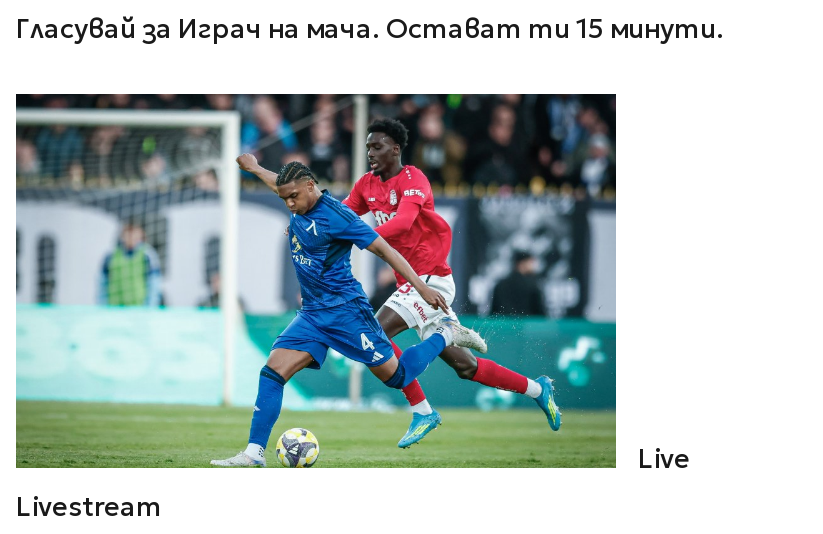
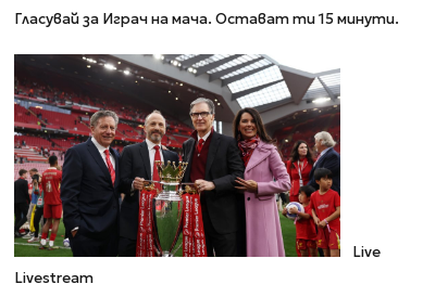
- [image]
+ [image]
